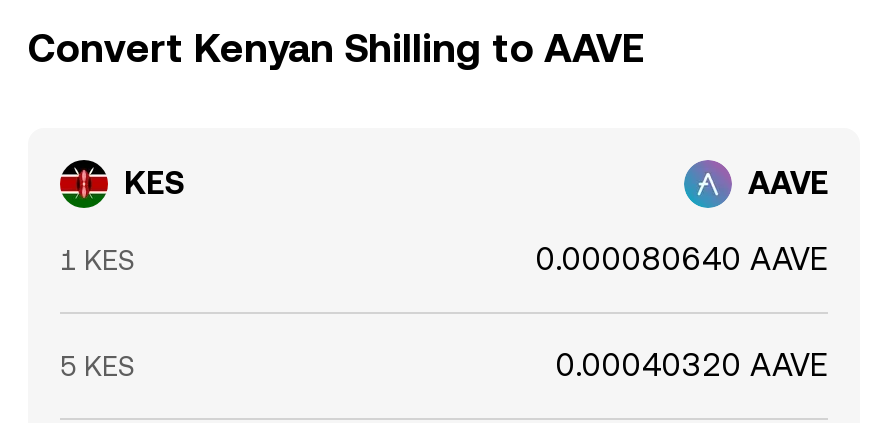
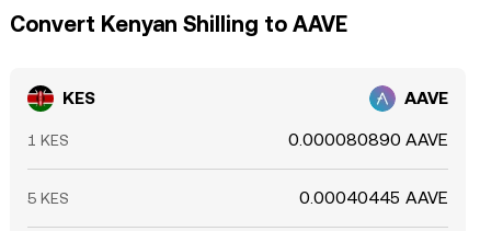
- 0.000080640 AAVE
+ 0.000080890 AAVE

- 0.00040320 AAVE
+ 0.00040445 AAVE
